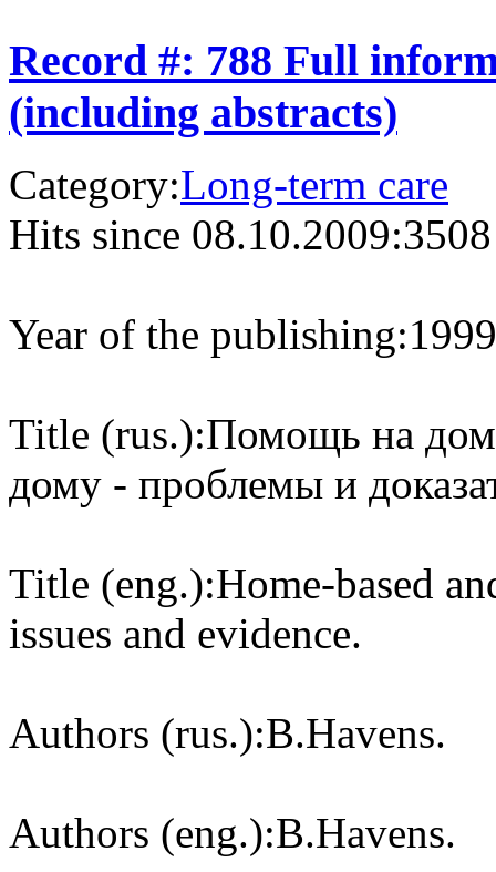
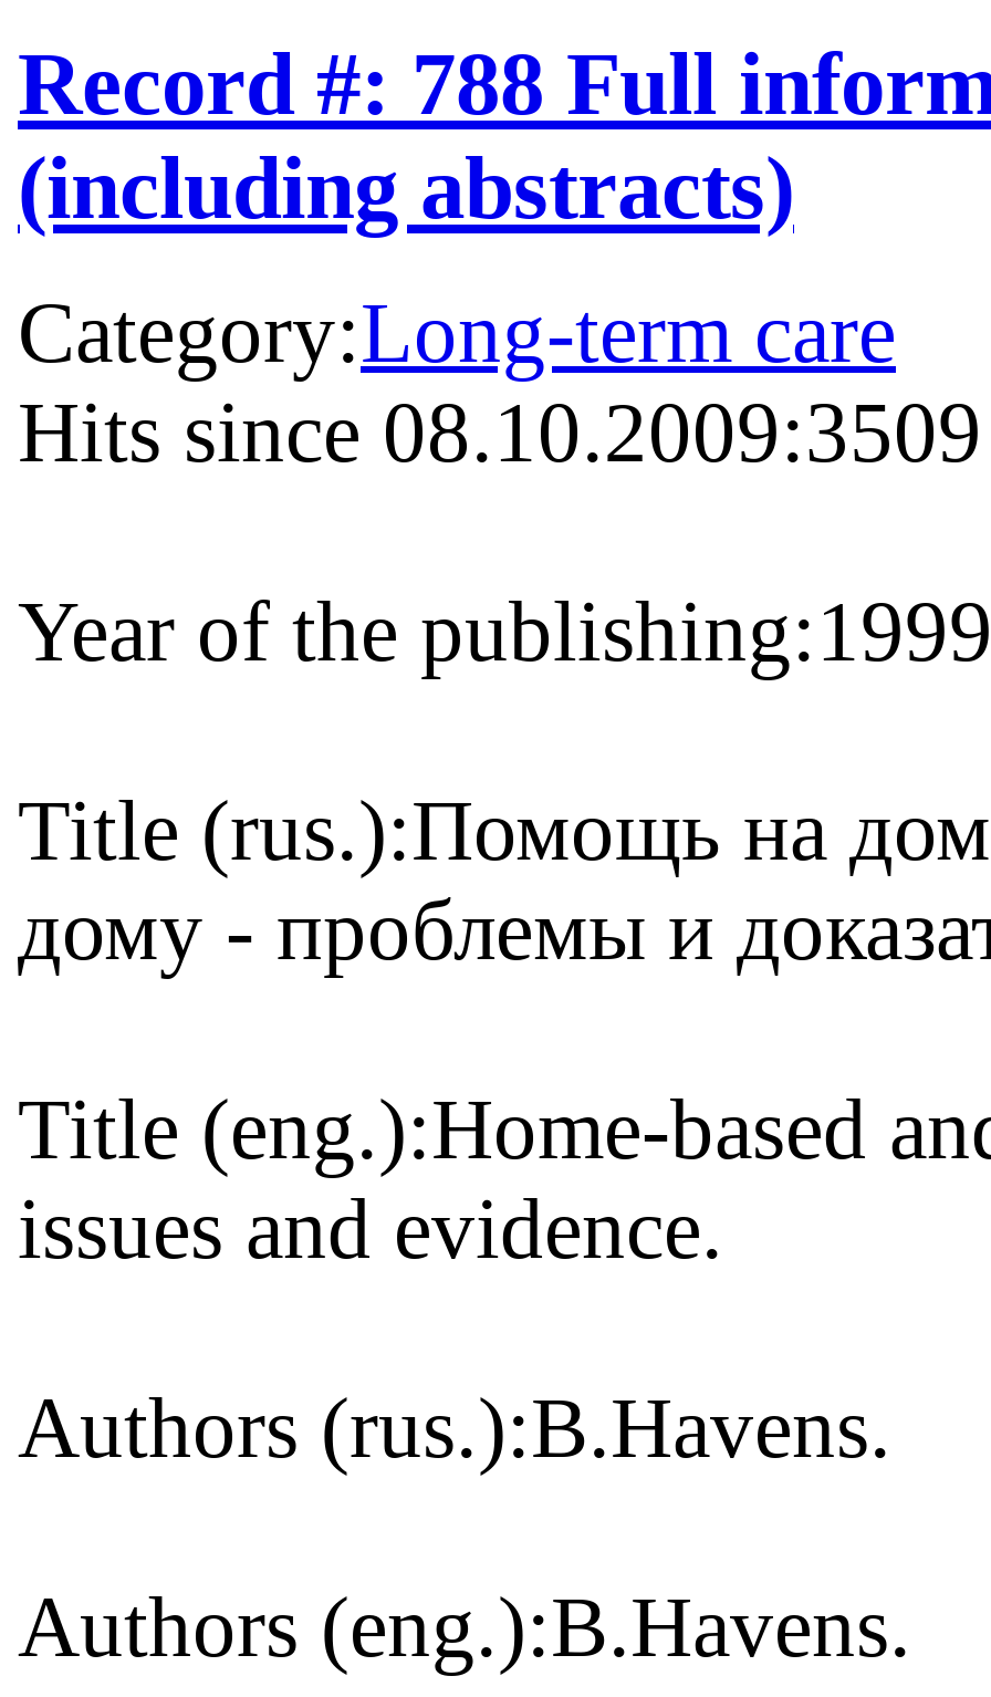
- Hits since 08.10.2009:3508
+ Hits since 08.10.2009:3509
